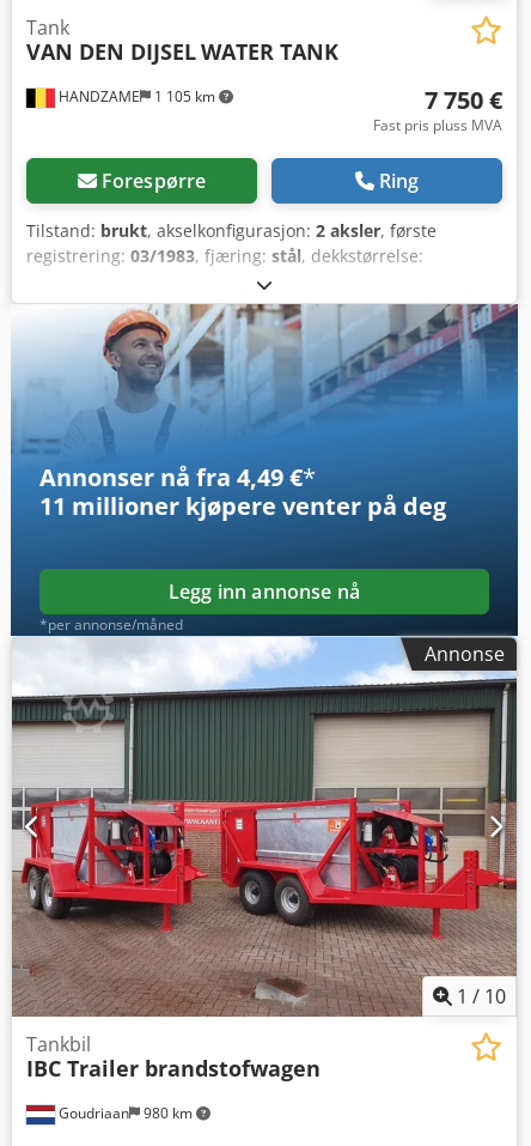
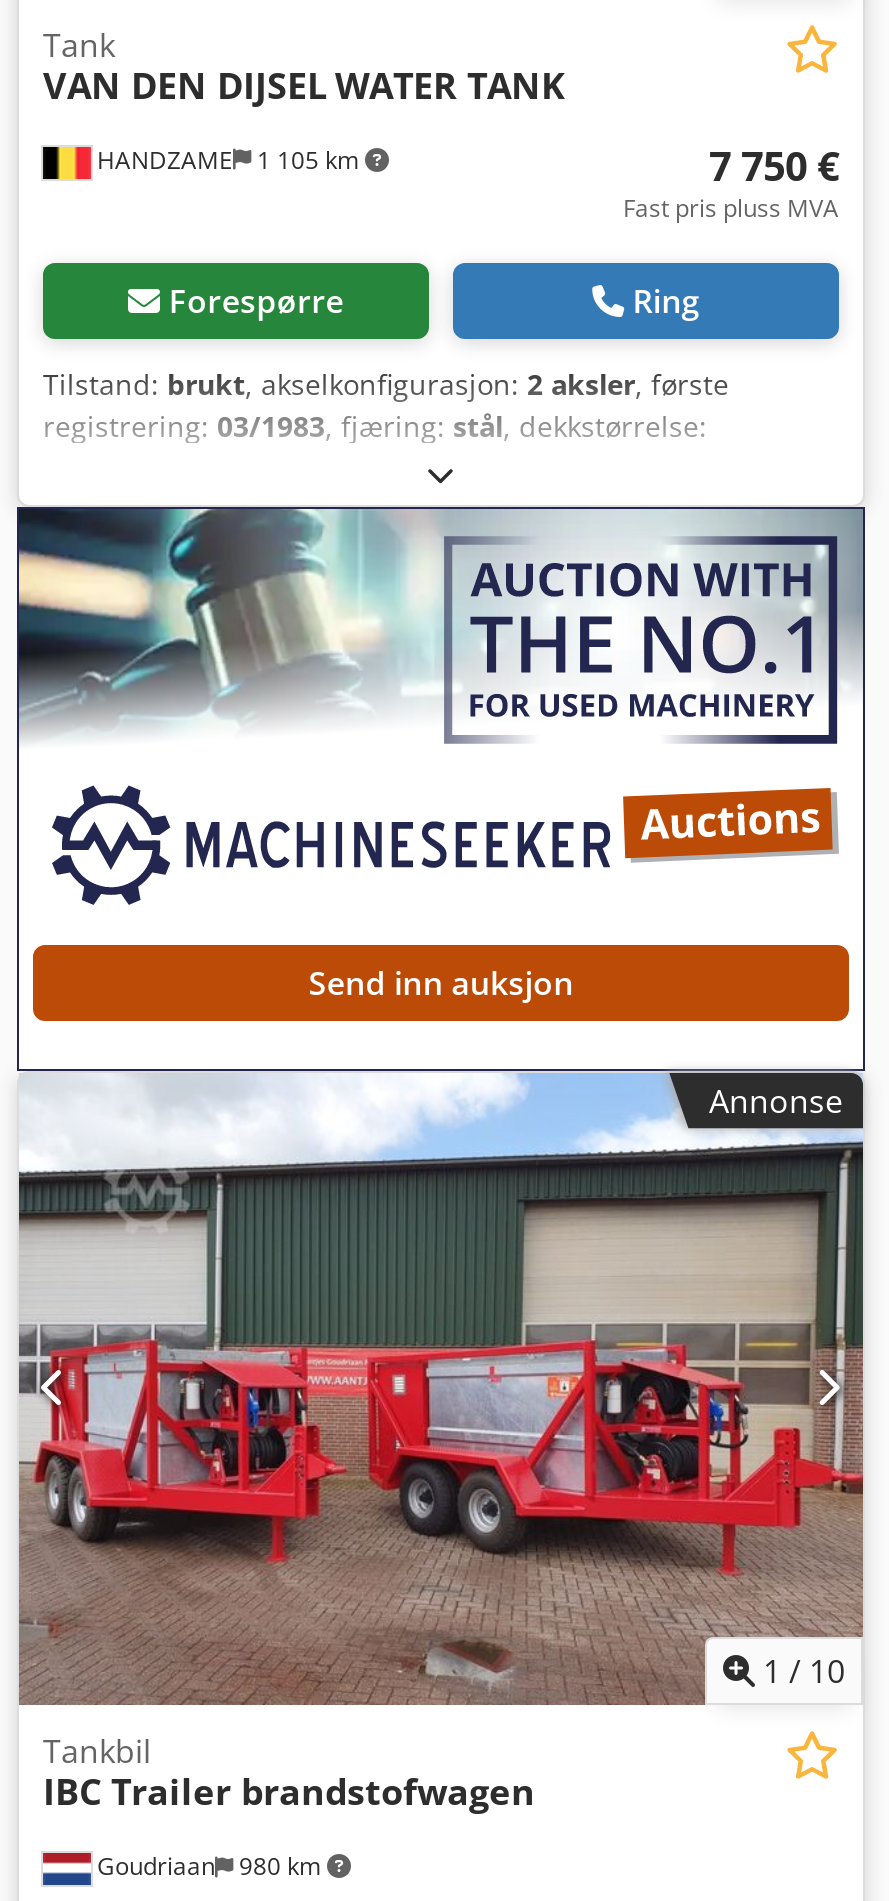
- [image]
- Annonser nå fra 4,49 €*
- 11 millioner kjøpere venter på deg
- Legg inn annonse nå
- *per annonse/måned
+ [image]
+ Send inn auksjon
